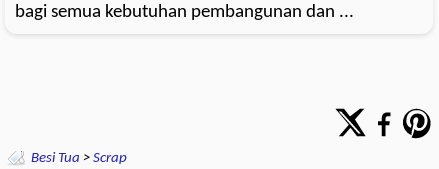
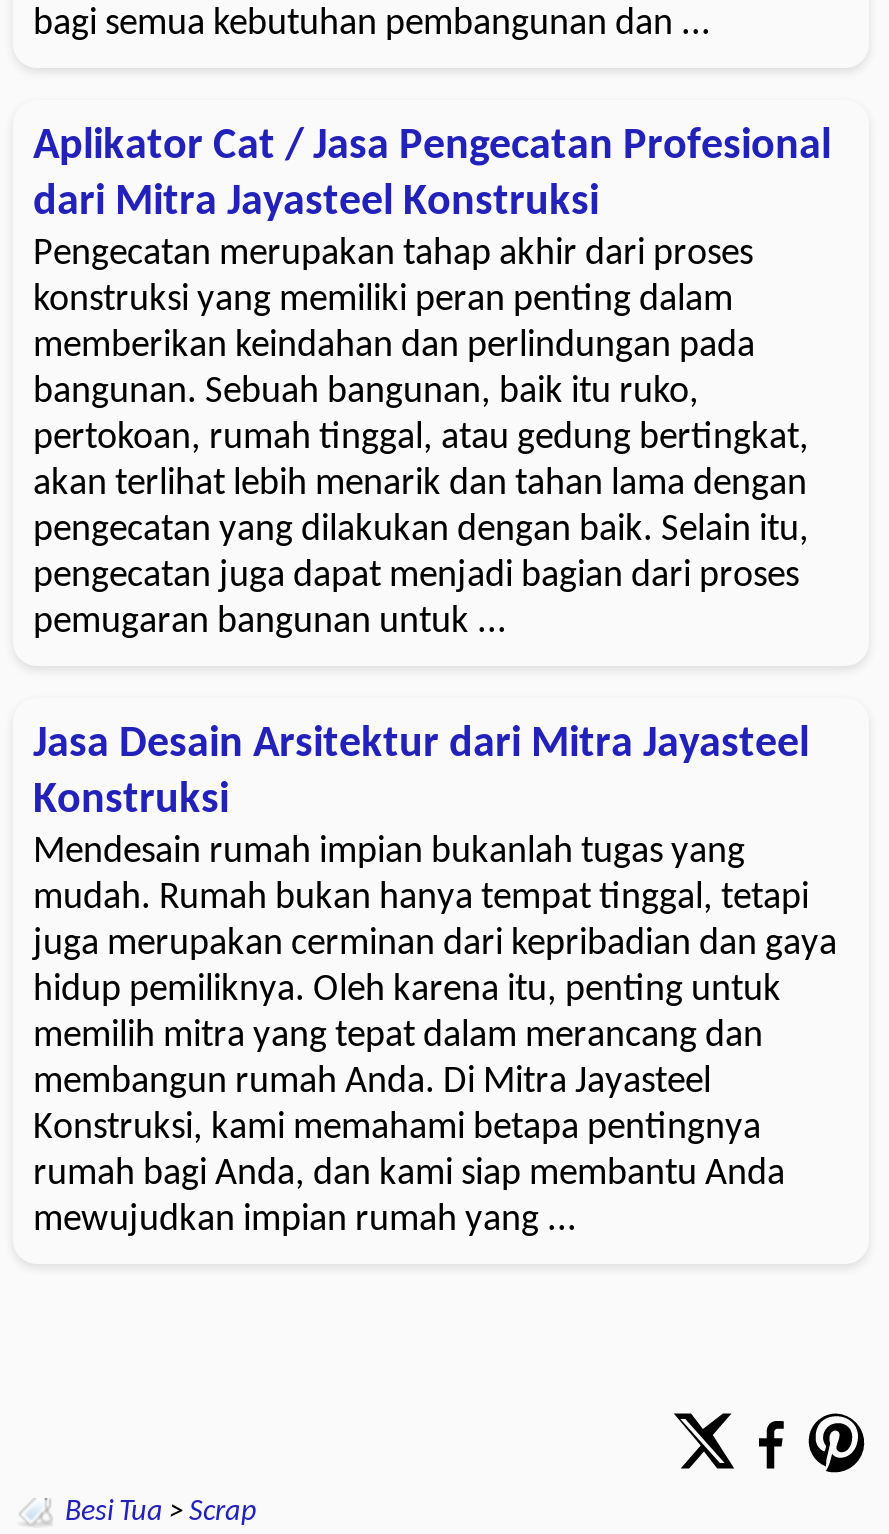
+ Aplikator Cat / Jasa Pengecatan Profesional
+ dari Mitra Jayasteel Konstruksi
+ Pengecatan merupakan tahap akhir dari proses
+ konstruksi yang memiliki peran penting dalam
+ memberikan keindahan dan perlindungan pada
+ bangunan. Sebuah bangunan, baik itu ruko,
+ pertokoan, rumah tinggal, atau gedung bertingkat,
+ akan terlihat lebih menarik dan tahan lama dengan
+ pengecatan yang dilakukan dengan baik. Selain itu,
+ pengecatan juga dapat menjadi bagian dari proses
+ pemugaran bangunan untuk ...
+ Jasa Desain Arsitektur dari Mitra Jayasteel
+ Konstruksi
+ Mendesain rumah impian bukanlah tugas yang
+ mudah. Rumah bukan hanya tempat tinggal, tetapi
+ juga merupakan cerminan dari kepribadian dan gaya
+ hidup pemiliknya. Oleh karena itu, penting untuk
+ memilih mitra yang tepat dalam merancang dan
+ membangun rumah Anda. Di Mitra Jayasteel
+ Konstruksi, kami memahami betapa pentingnya
+ rumah bagi Anda, dan kami siap membantu Anda
+ mewujudkan impian rumah yang ...
